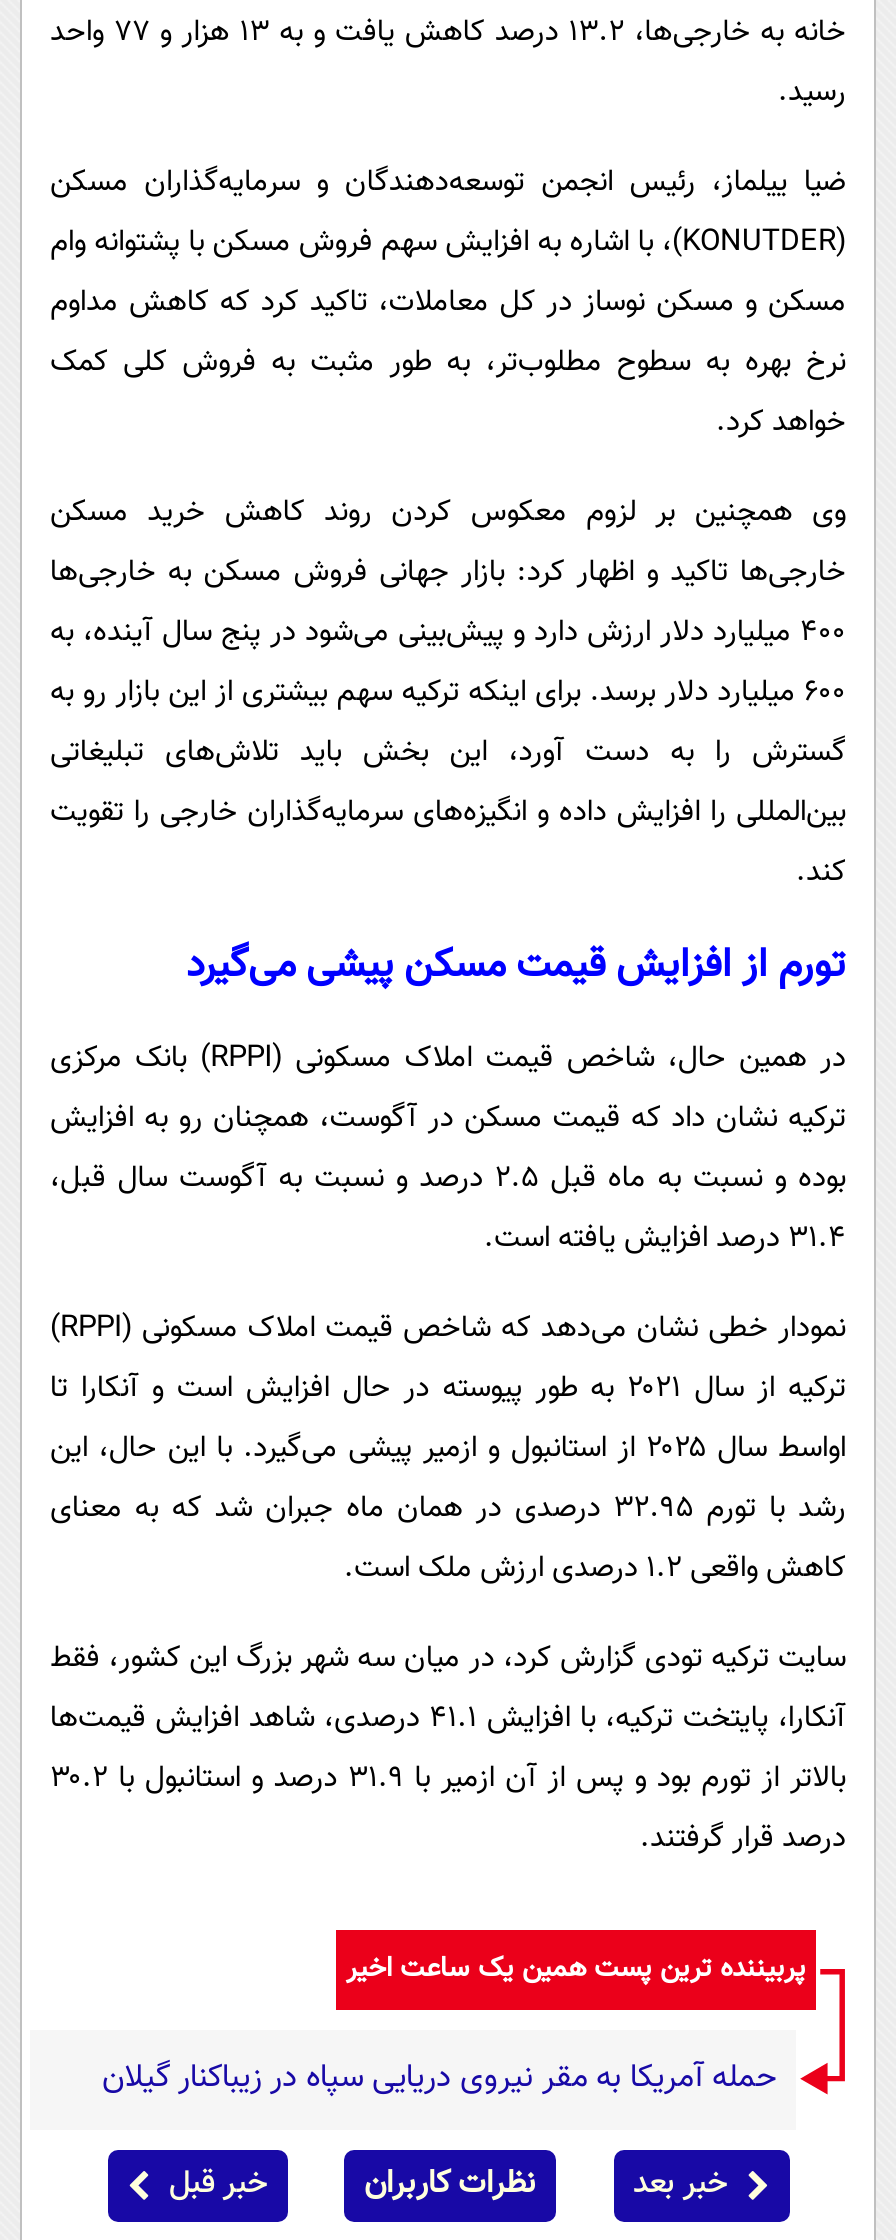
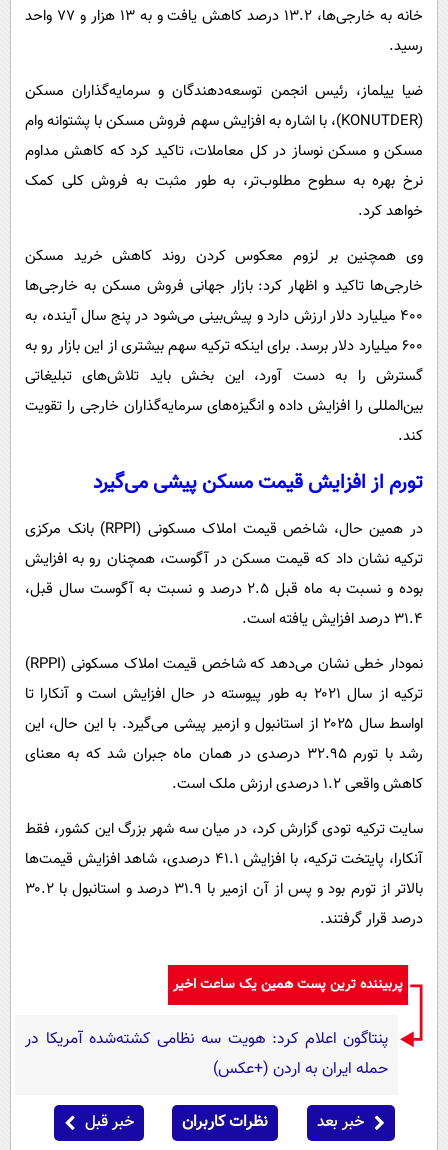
- حمله آمریکا به مقر نیروی دریایی سپاه در زیباکنار گیلان
+ پنتاگون اعلام کرد: هویت سه نظامی کشته‌شده آمریکا در
+ حمله ایران به اردن (+عکس)
